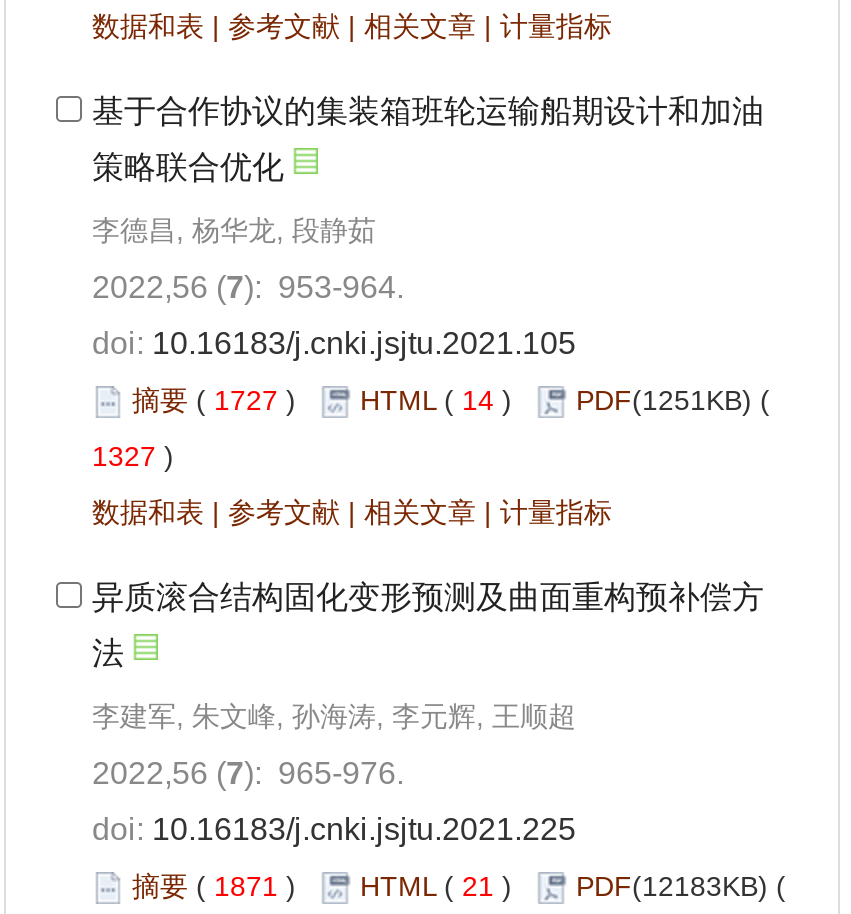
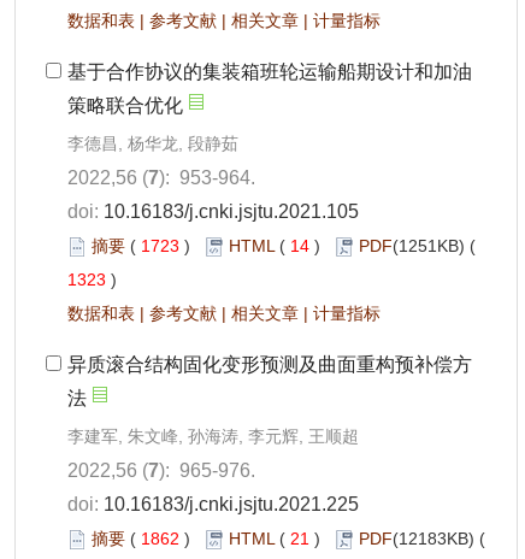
- 摘要(1727) HTML (14) PDF(1251KB) (
+ 摘要(1723) HTML (14) PDF(1251KB) (

- 1327)
+ 1323)

- 摘要(1871) HTML (21) PDF(12183KB) (
+ 摘要(1862) HTML (21) PDF(12183KB) (
